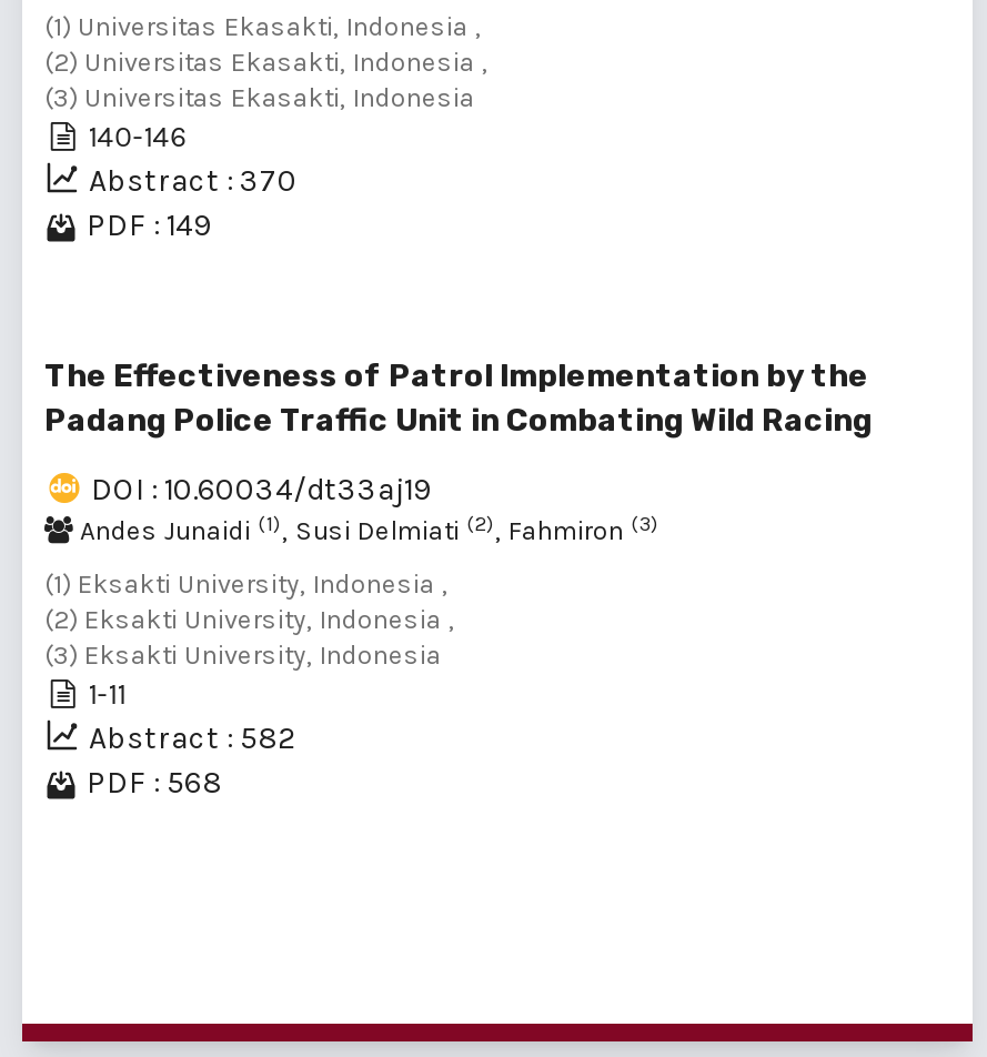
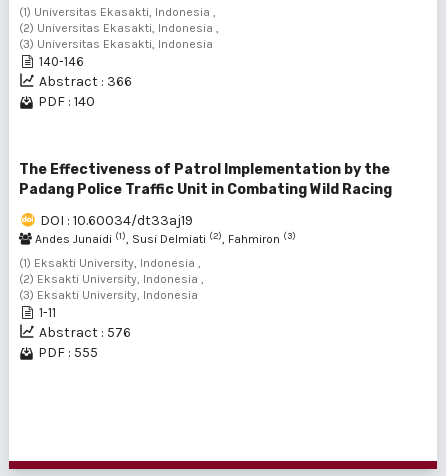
- Abstract : 370
+ Abstract : 366

- PDF : 149
+ PDF : 140

- Abstract : 582
+ Abstract : 576

- PDF : 568
+ PDF : 555
